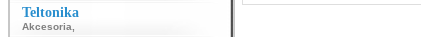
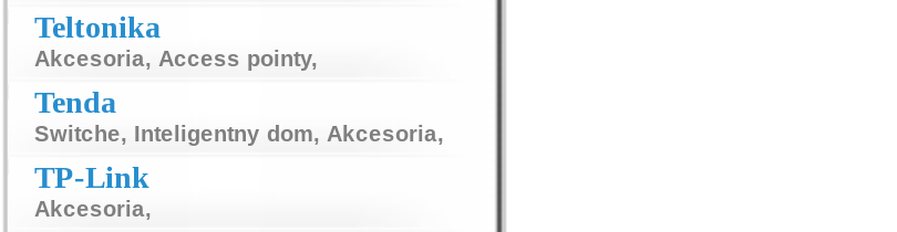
+ Akcesoria, Access pointy,
+ Tenda
+ Switche, Inteligentny dom, Akcesoria,
+ TP-Link
